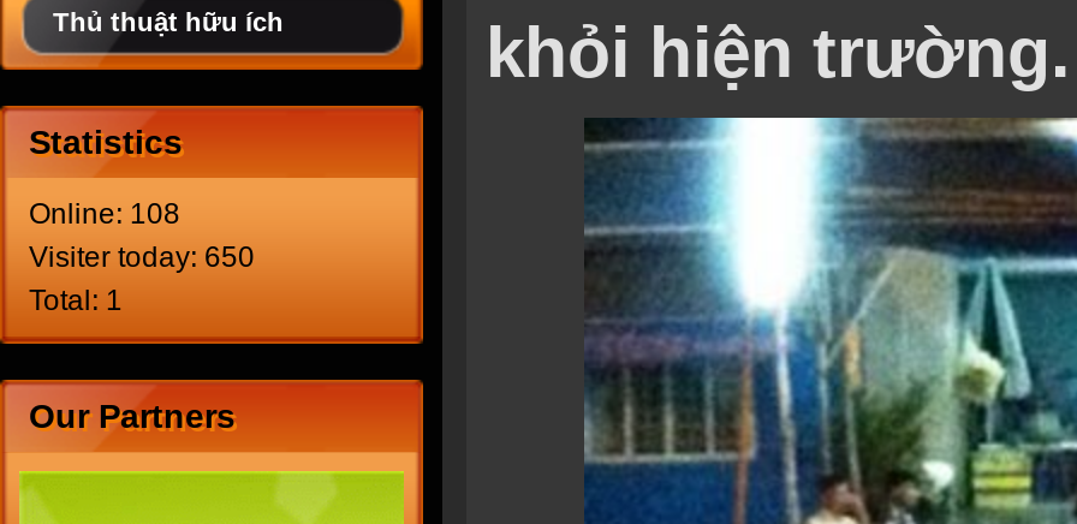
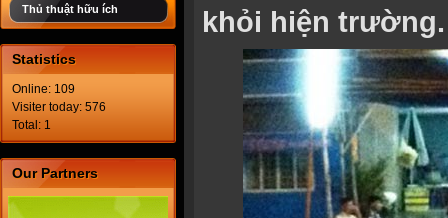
- Online: 108
+ Online: 109

- Visiter today: 650
+ Visiter today: 576
